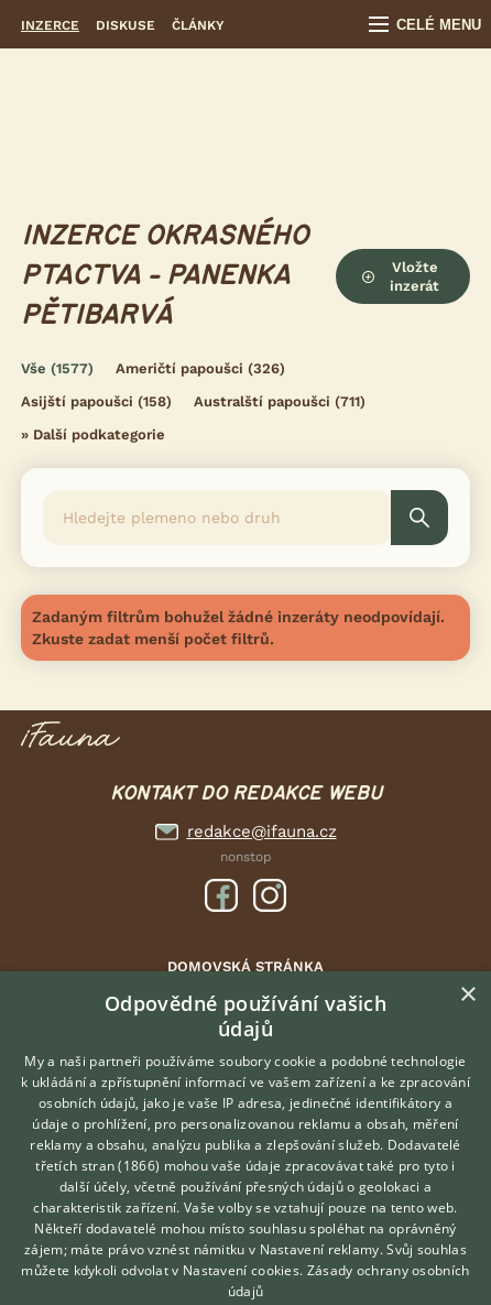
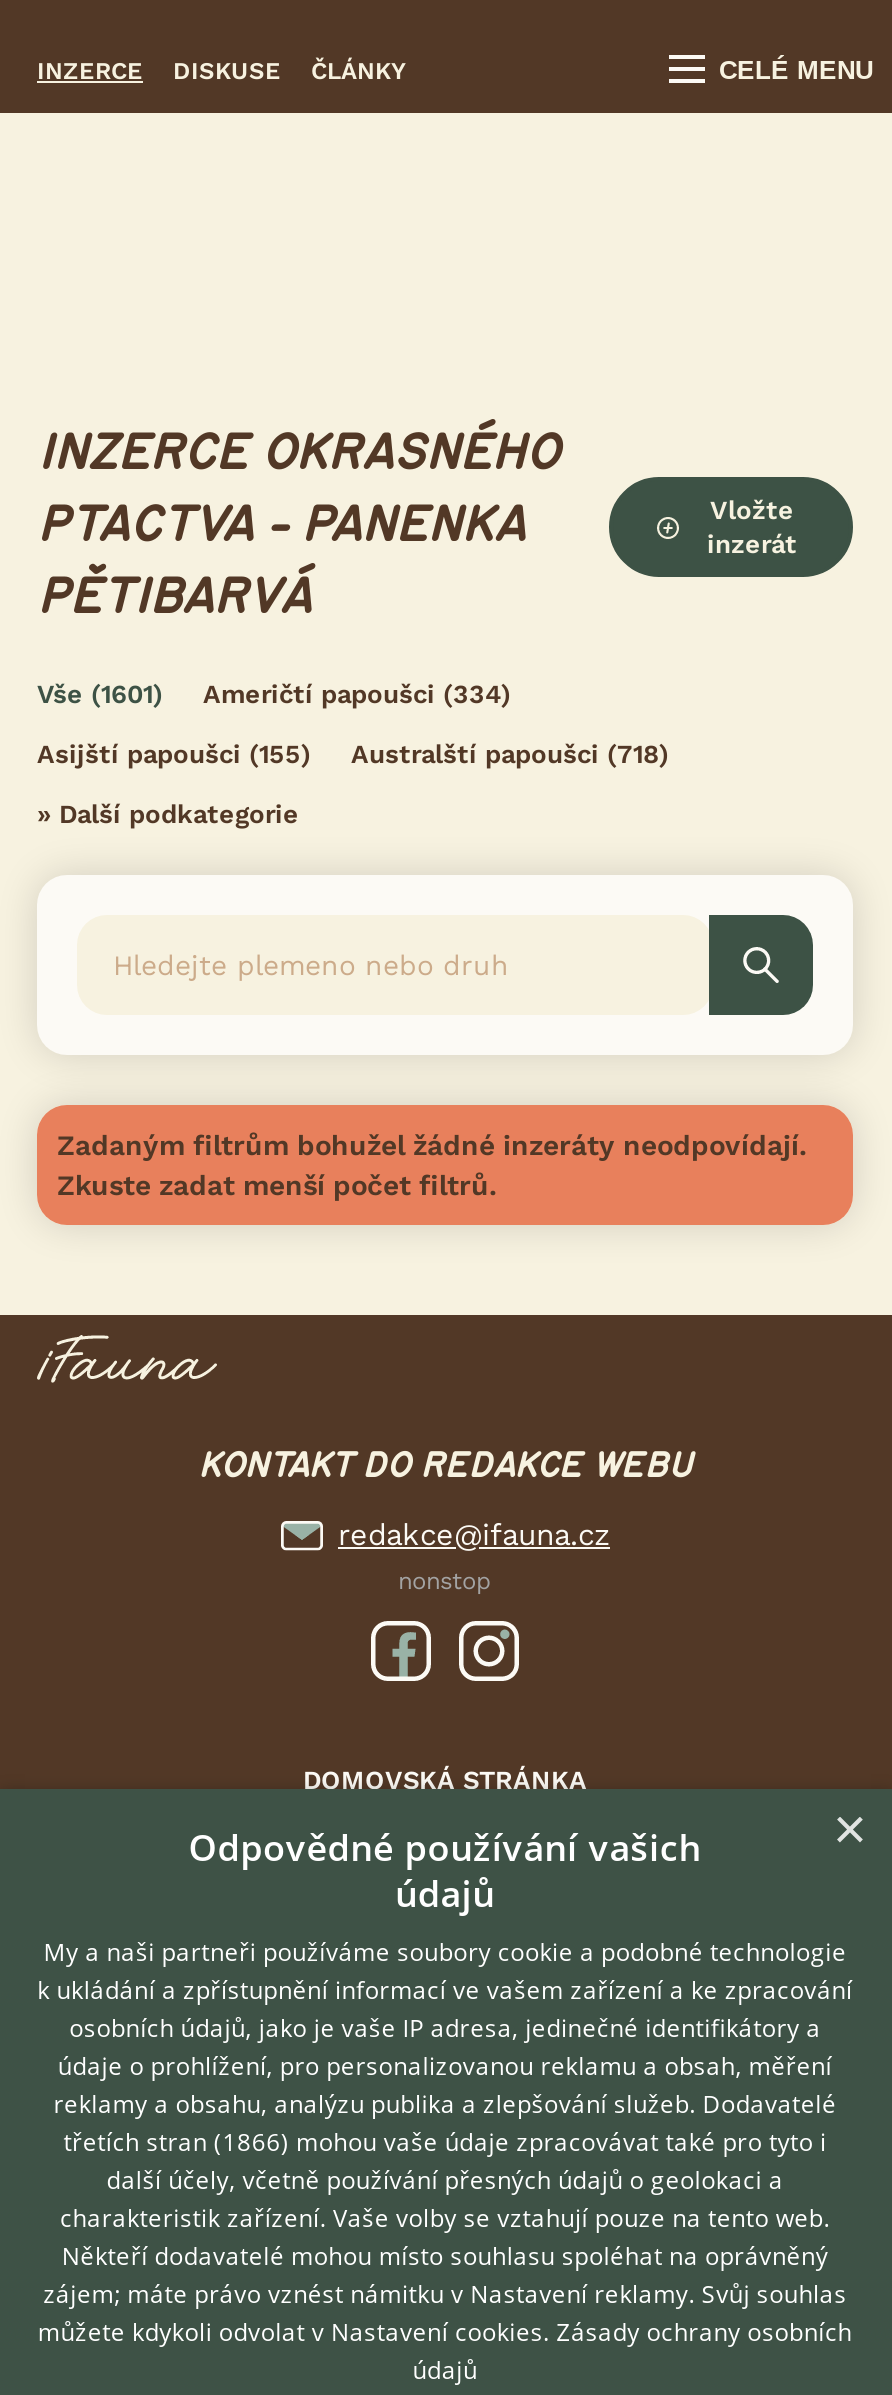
- Vše (1577)
+ Vše (1601)

- Američtí papoušci (326)
+ Američtí papoušci (334)

- Asijští papoušci (158)
+ Asijští papoušci (155)

- Australští papoušci (711)
+ Australští papoušci (718)
